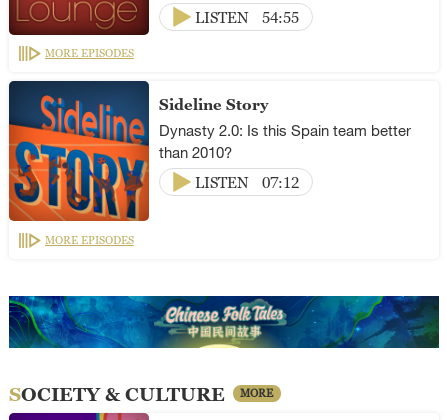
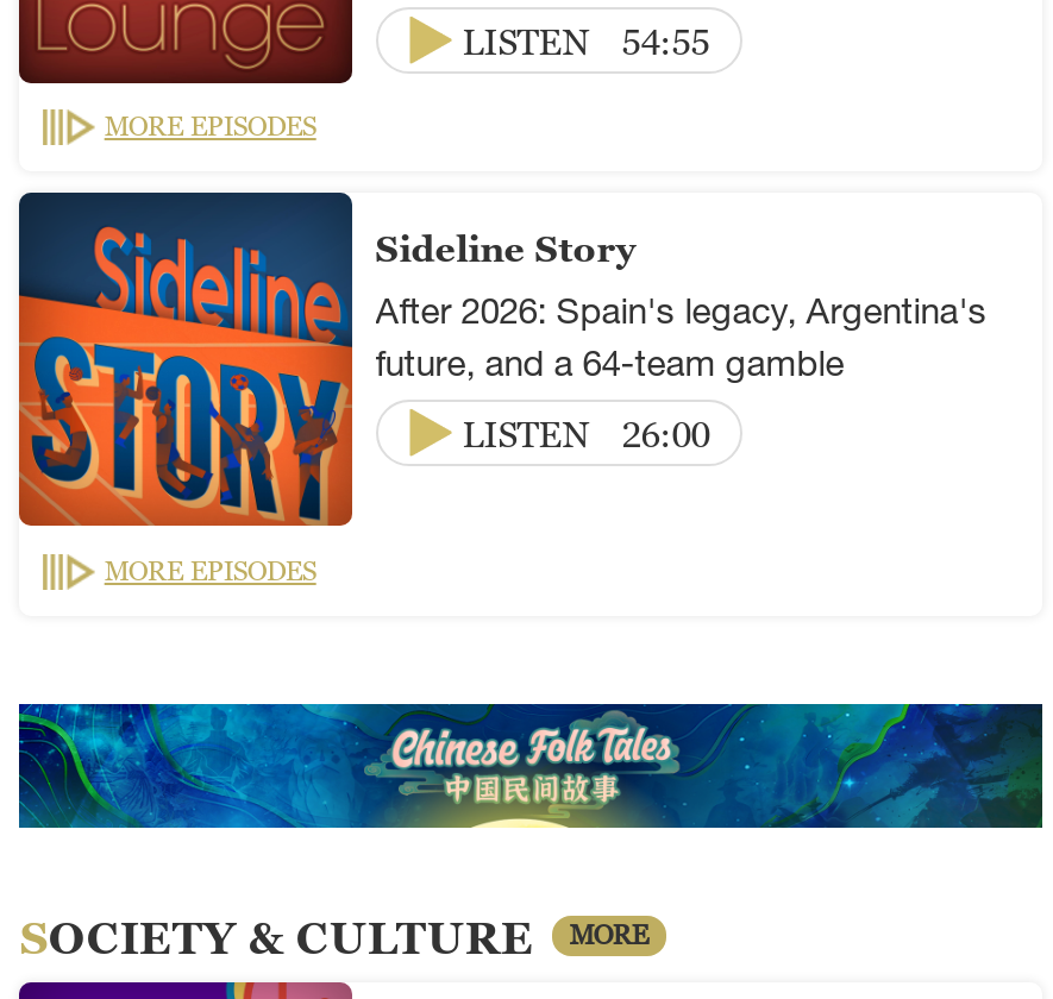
- Dynasty 2.0: Is this Spain team better
- than 2010?
+ After 2026: Spain's legacy, Argentina's
+ future, and a 64-team gamble

- LISTEN 07:12
+ LISTEN 26:00
